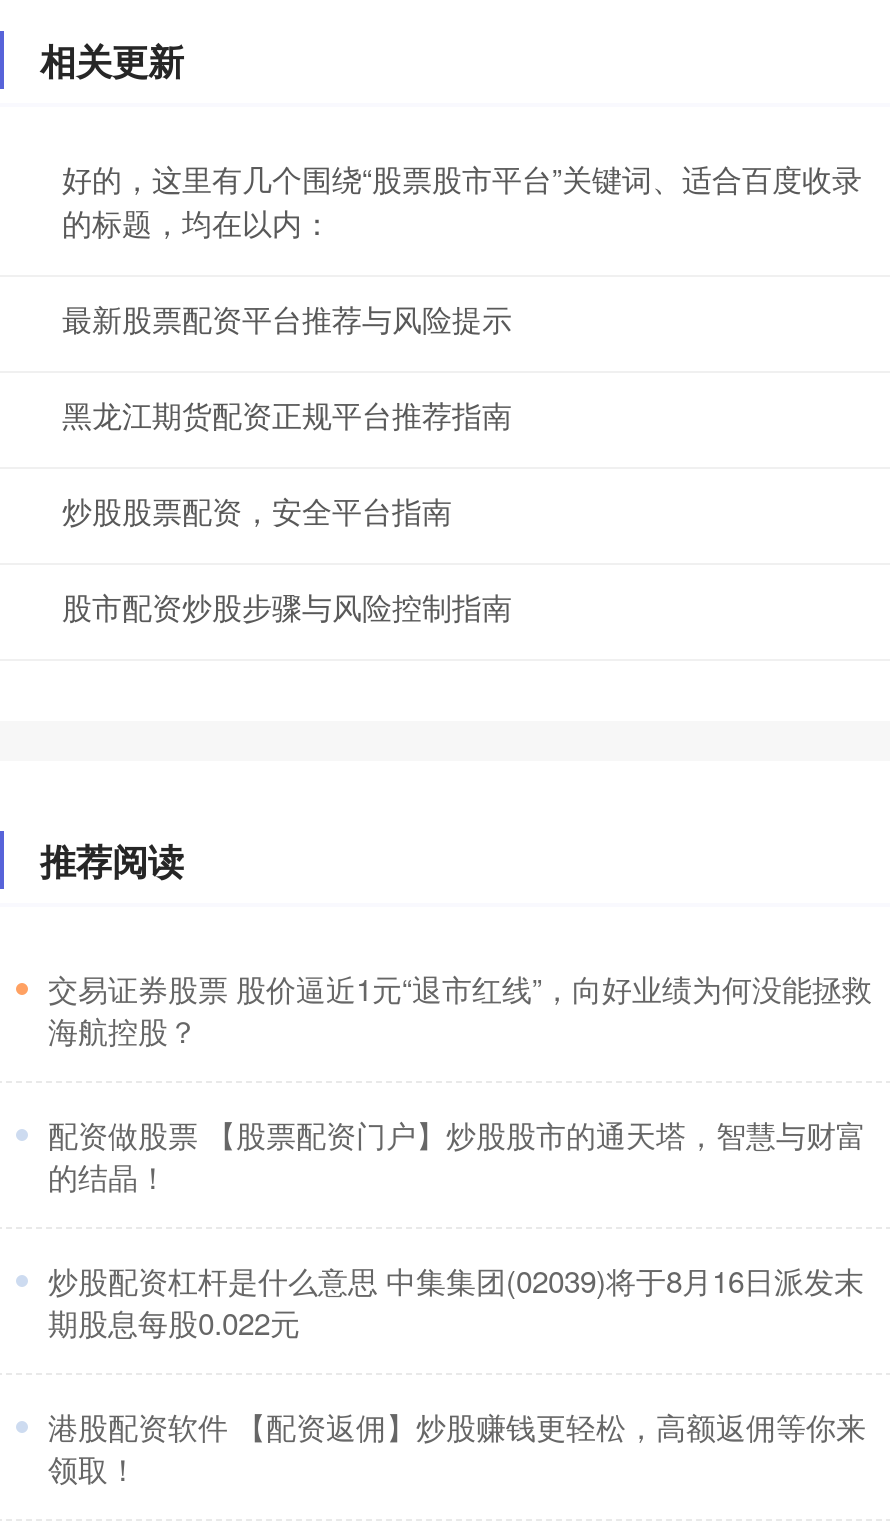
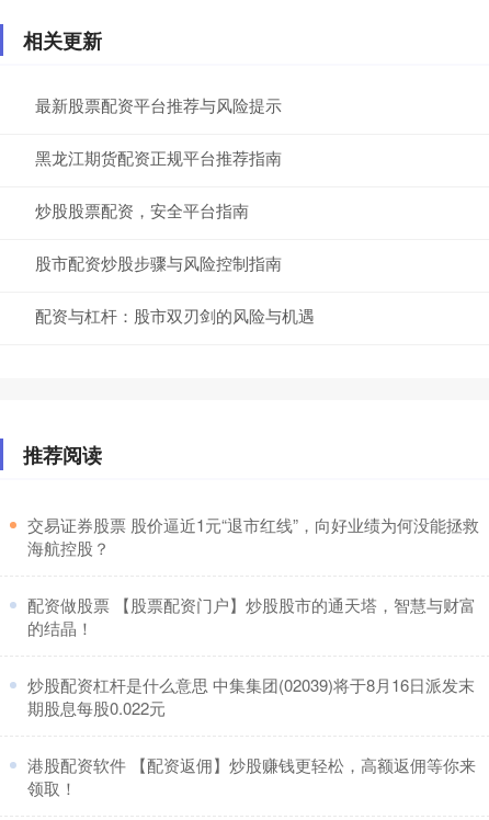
- 好的，这里有几个围绕“股票股市平台”关键词、适合百度收录
- 的标题，均在以内：

moved up: 最新股票配资平台推荐与风险提示 | 黑龙江期货配资正规平台推荐指南 | 炒股股票配资，安全平台指南 | 股市配资炒股步骤与风险控制指南

+ 配资与杠杆：股市双刃剑的风险与机遇
